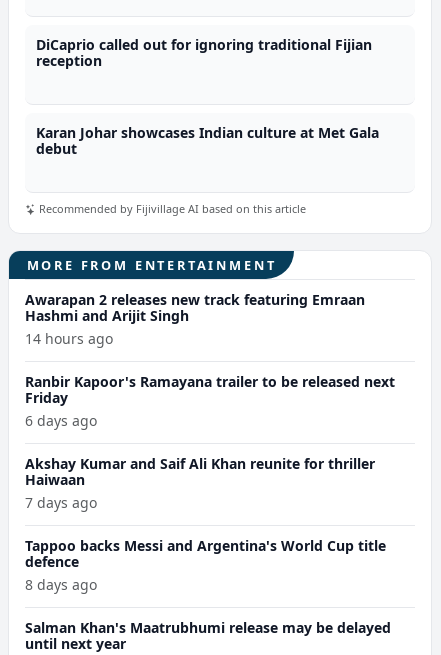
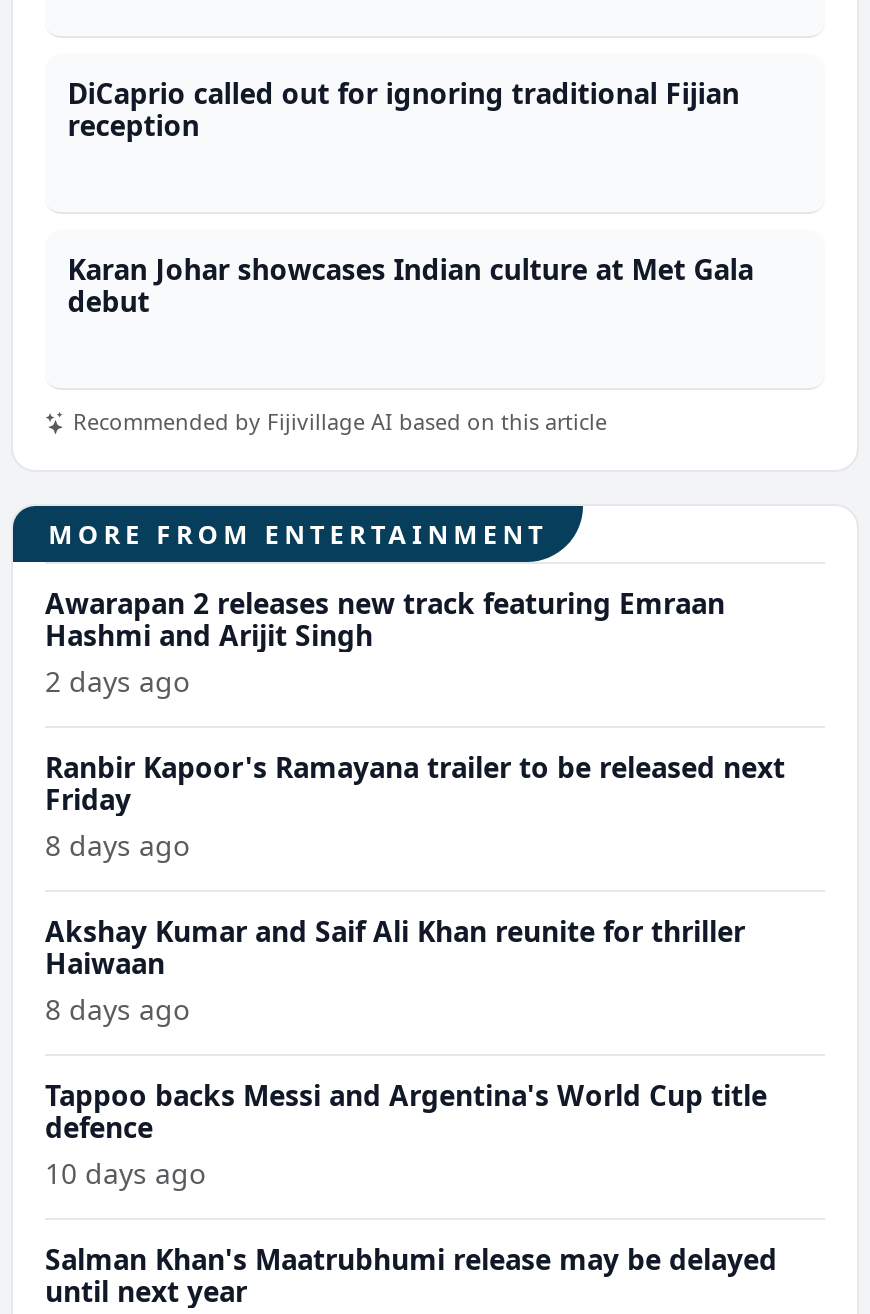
- 14 hours ago
+ 2 days ago

- 6 days ago
+ 8 days ago

- 7 days ago
+ 8 days ago

- 8 days ago
+ 10 days ago
